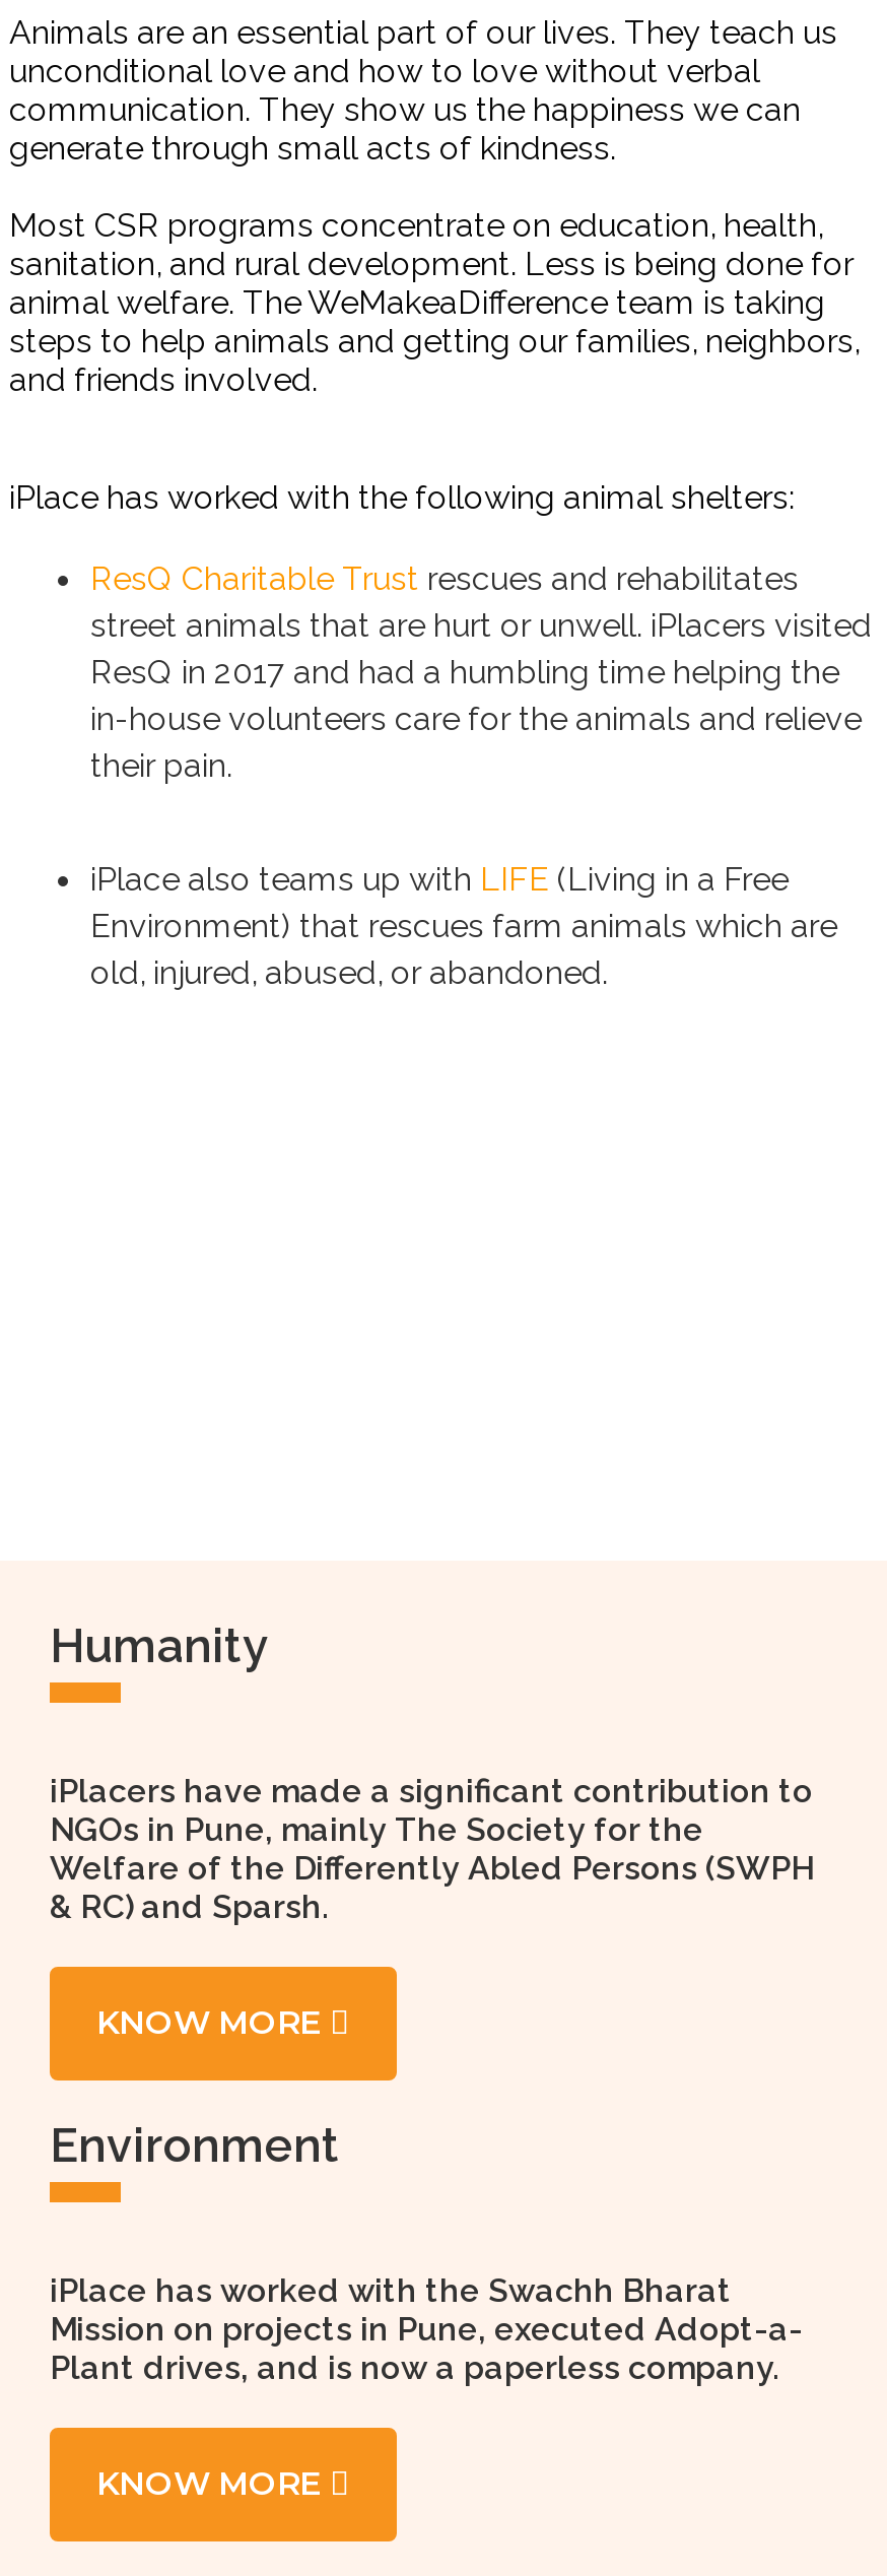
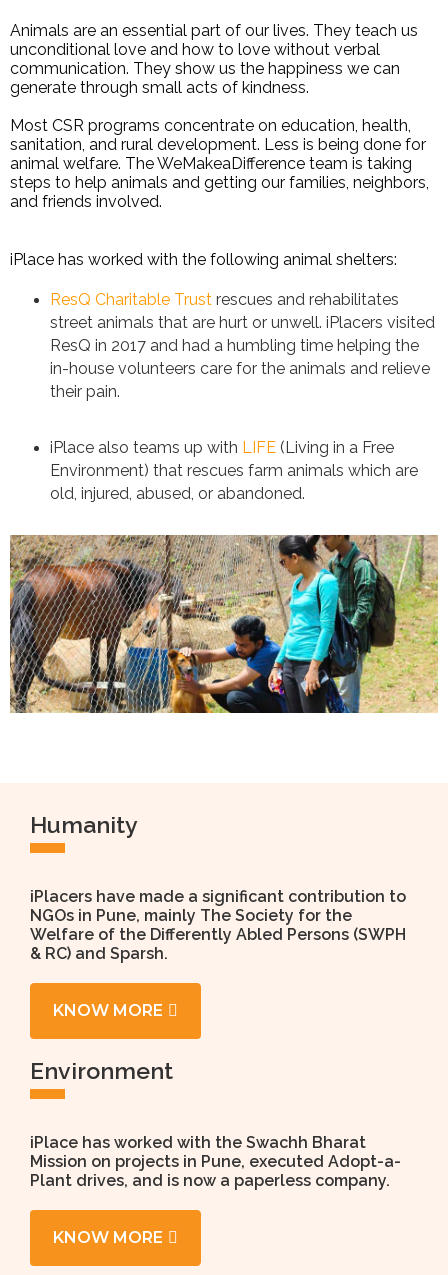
+ [image]
